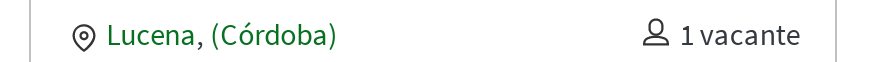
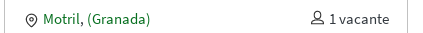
- Lucena, (Córdoba)
+ Motril, (Granada)
